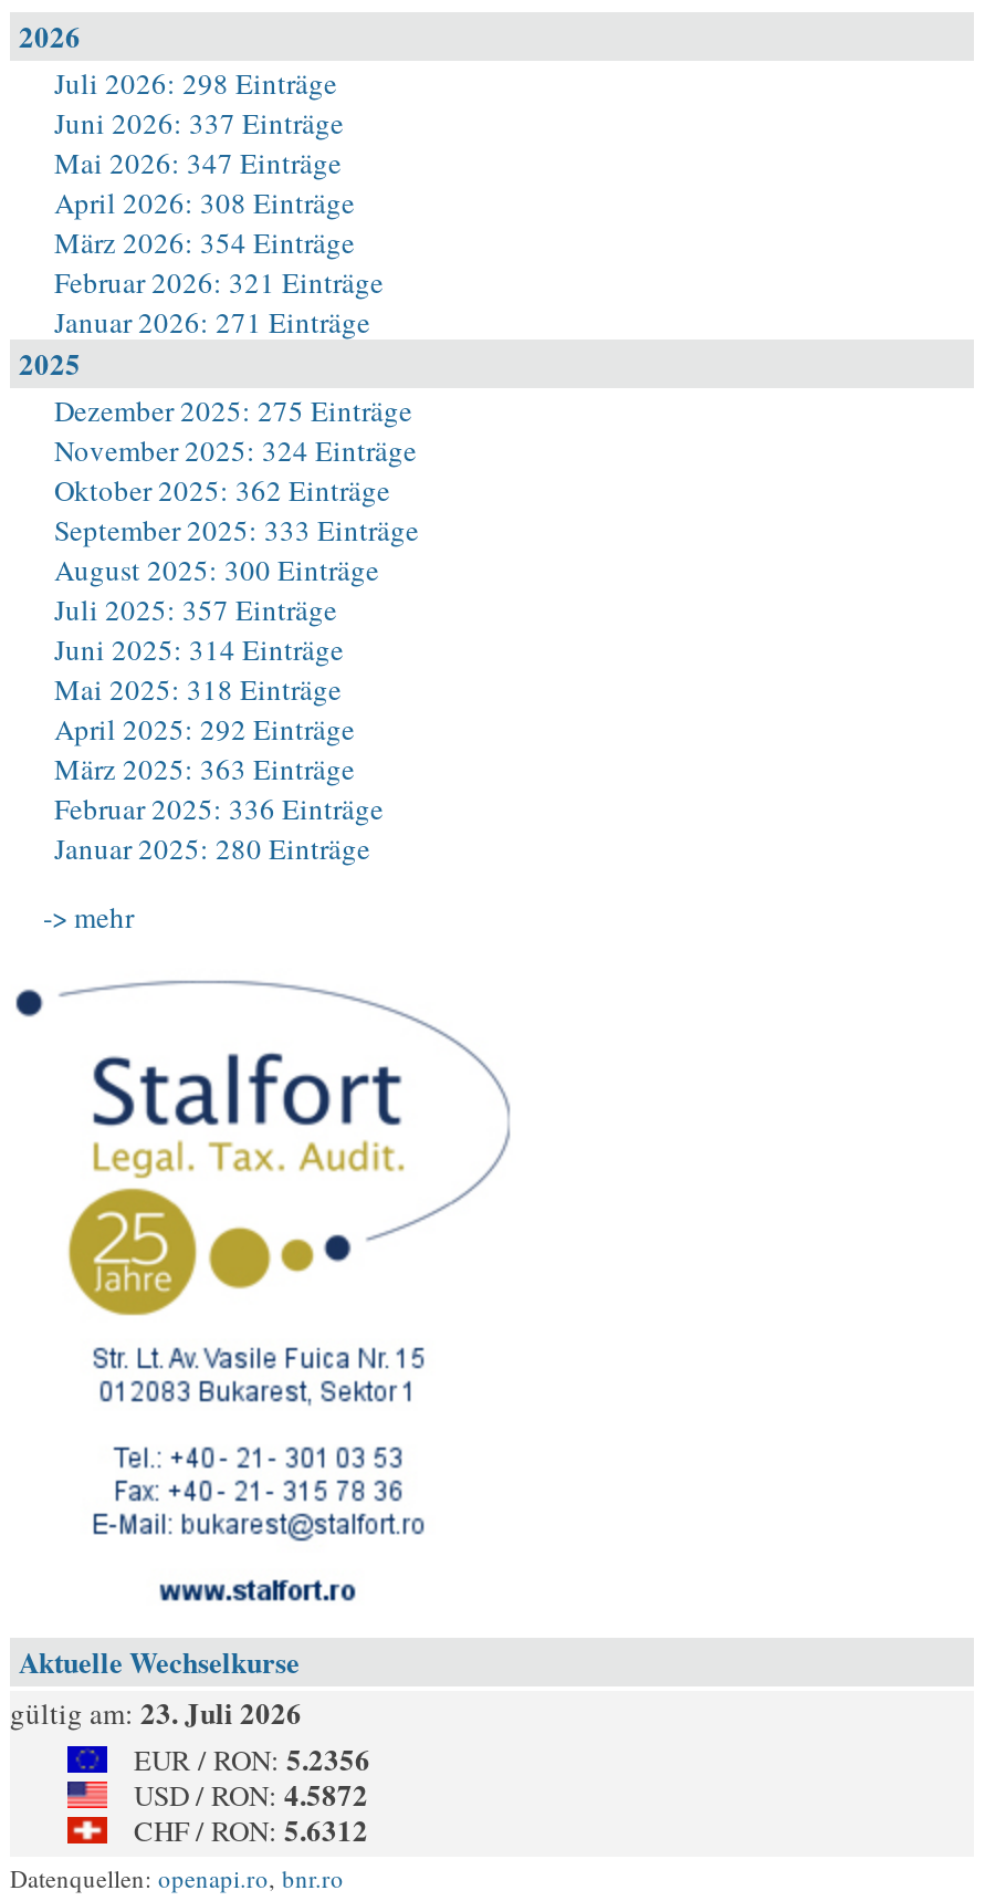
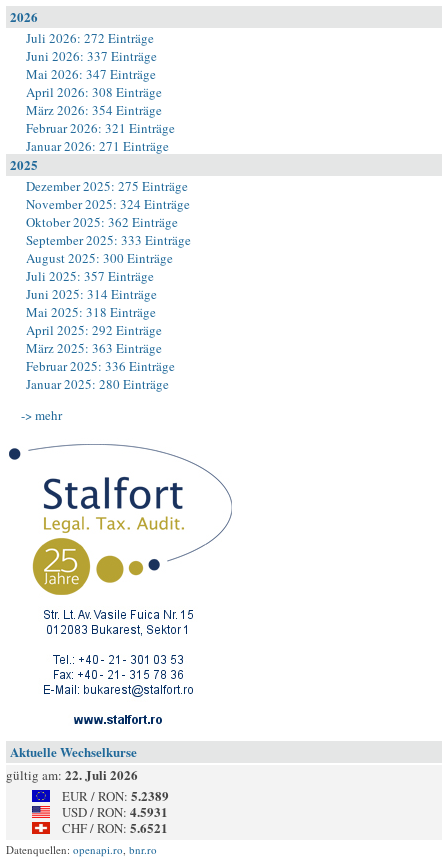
- Juli 2026: 298 Einträge
+ Juli 2026: 272 Einträge

- gültig am: 23. Juli 2026
+ gültig am: 22. Juli 2026

- EUR / RON: 5.2356
+ EUR / RON: 5.2389

- USD / RON: 4.5872
+ USD / RON: 4.5931

- CHF / RON: 5.6312
+ CHF / RON: 5.6521
